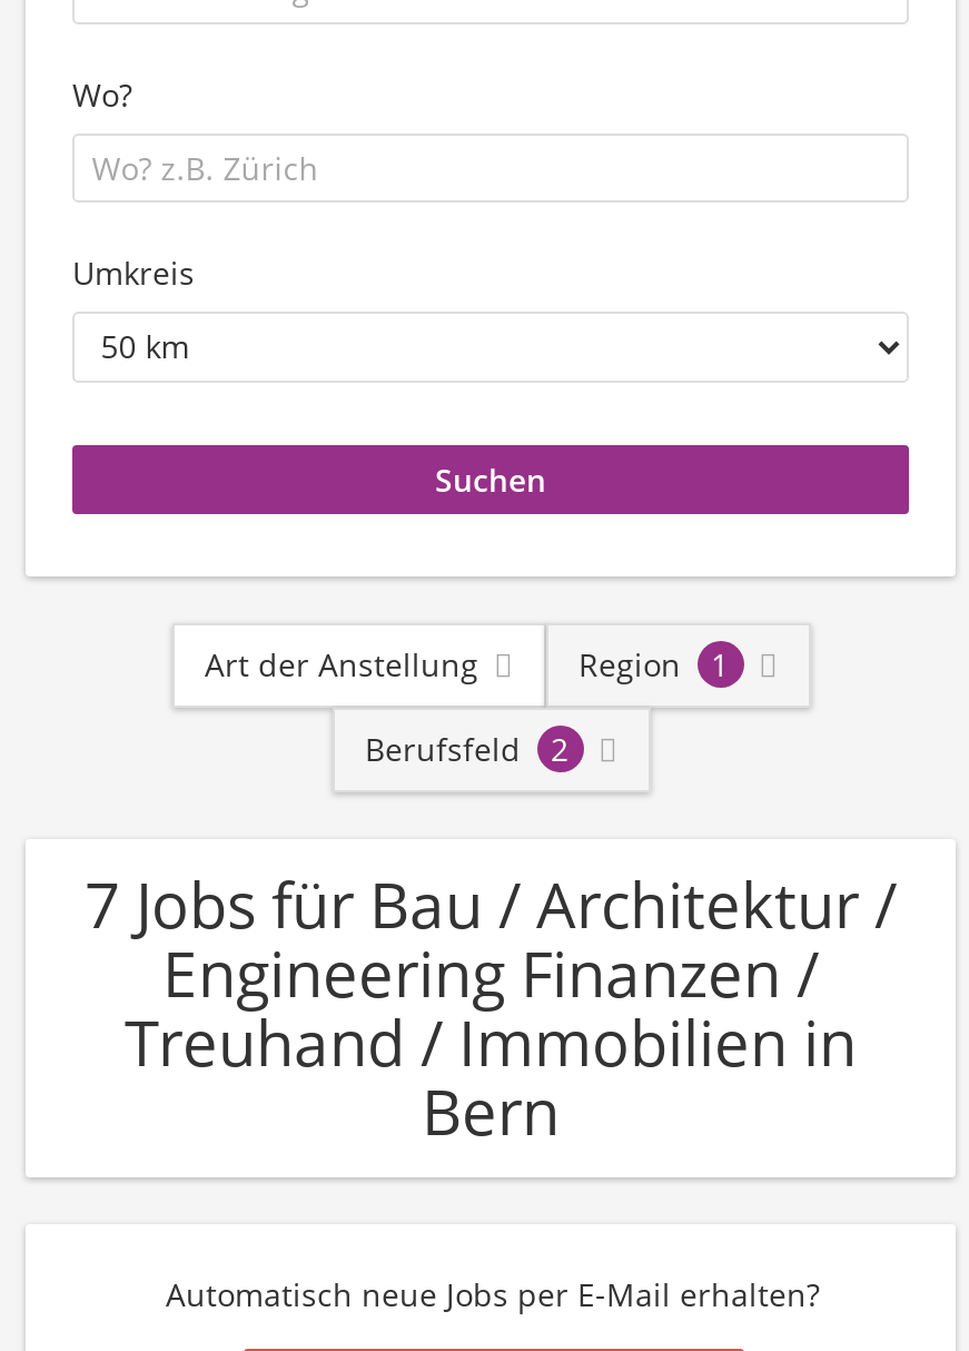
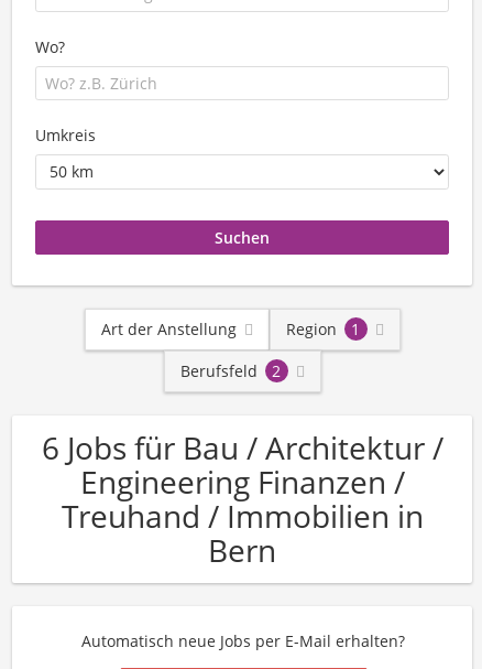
- 7 Jobs für Bau / Architektur /
+ 6 Jobs für Bau / Architektur /
